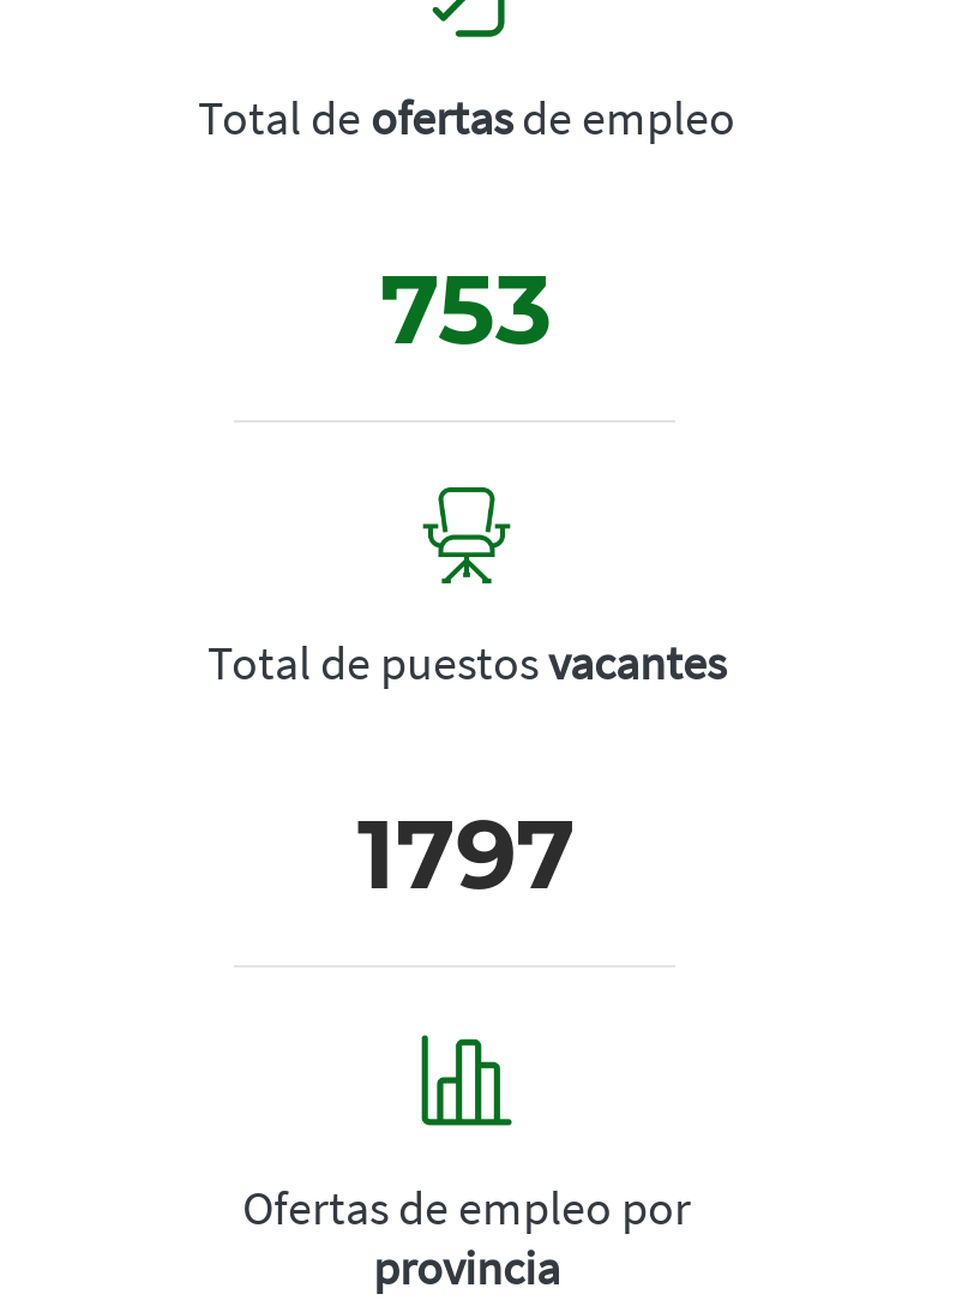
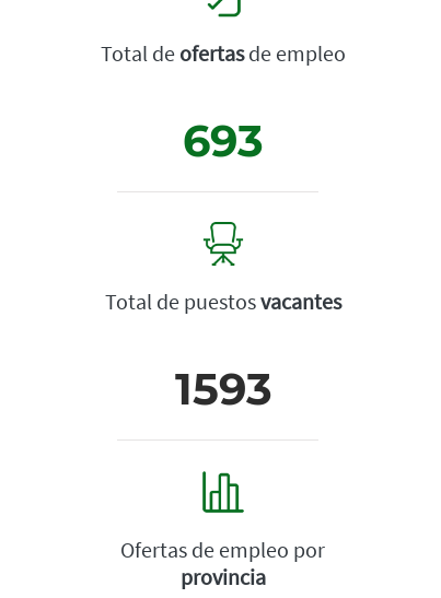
- 753
+ 693

- 1797
+ 1593
